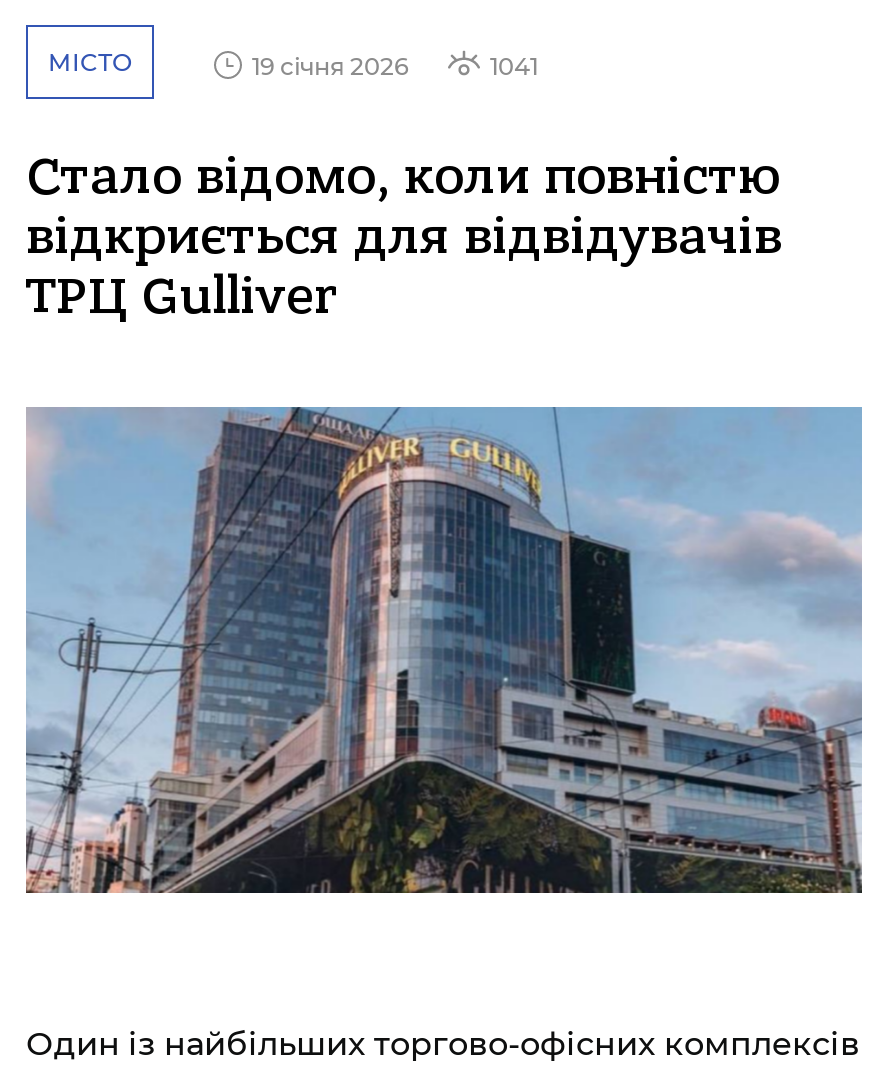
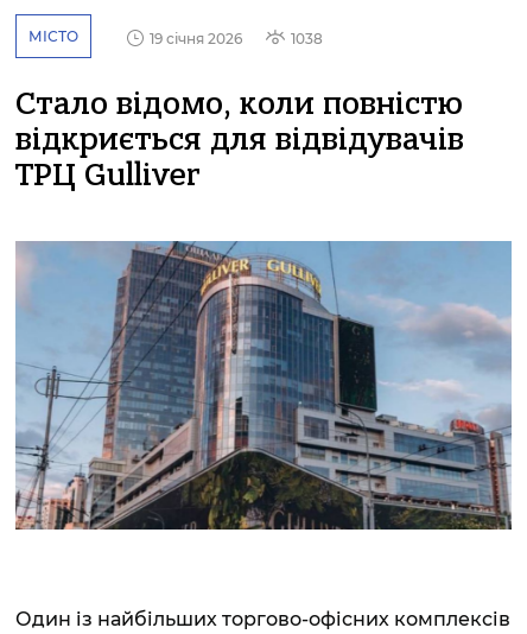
- 1041
+ 1038
